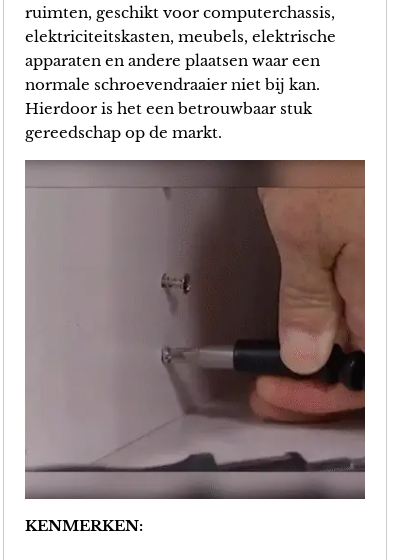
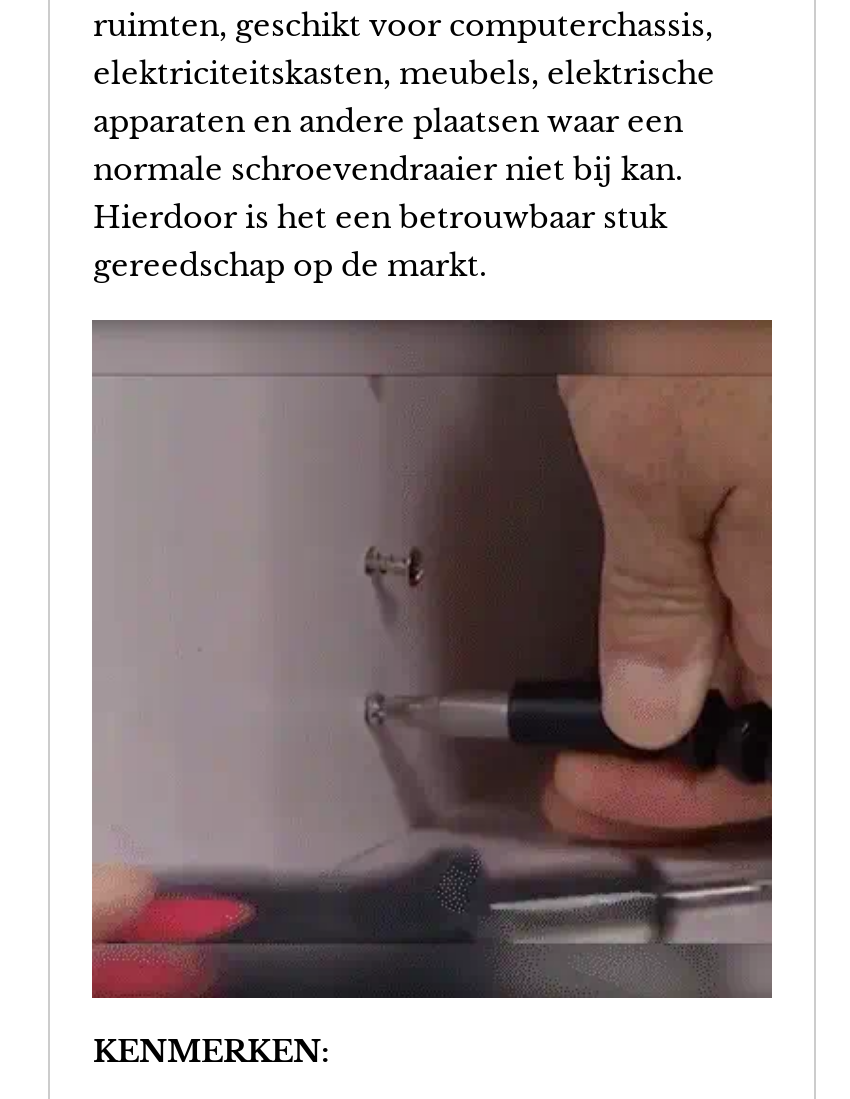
- [image]
+ [image]
